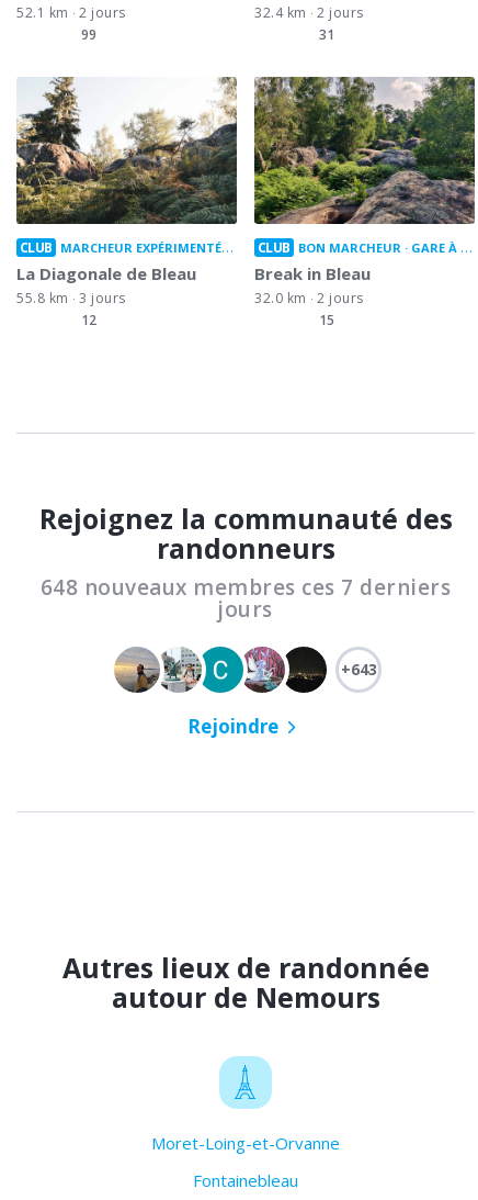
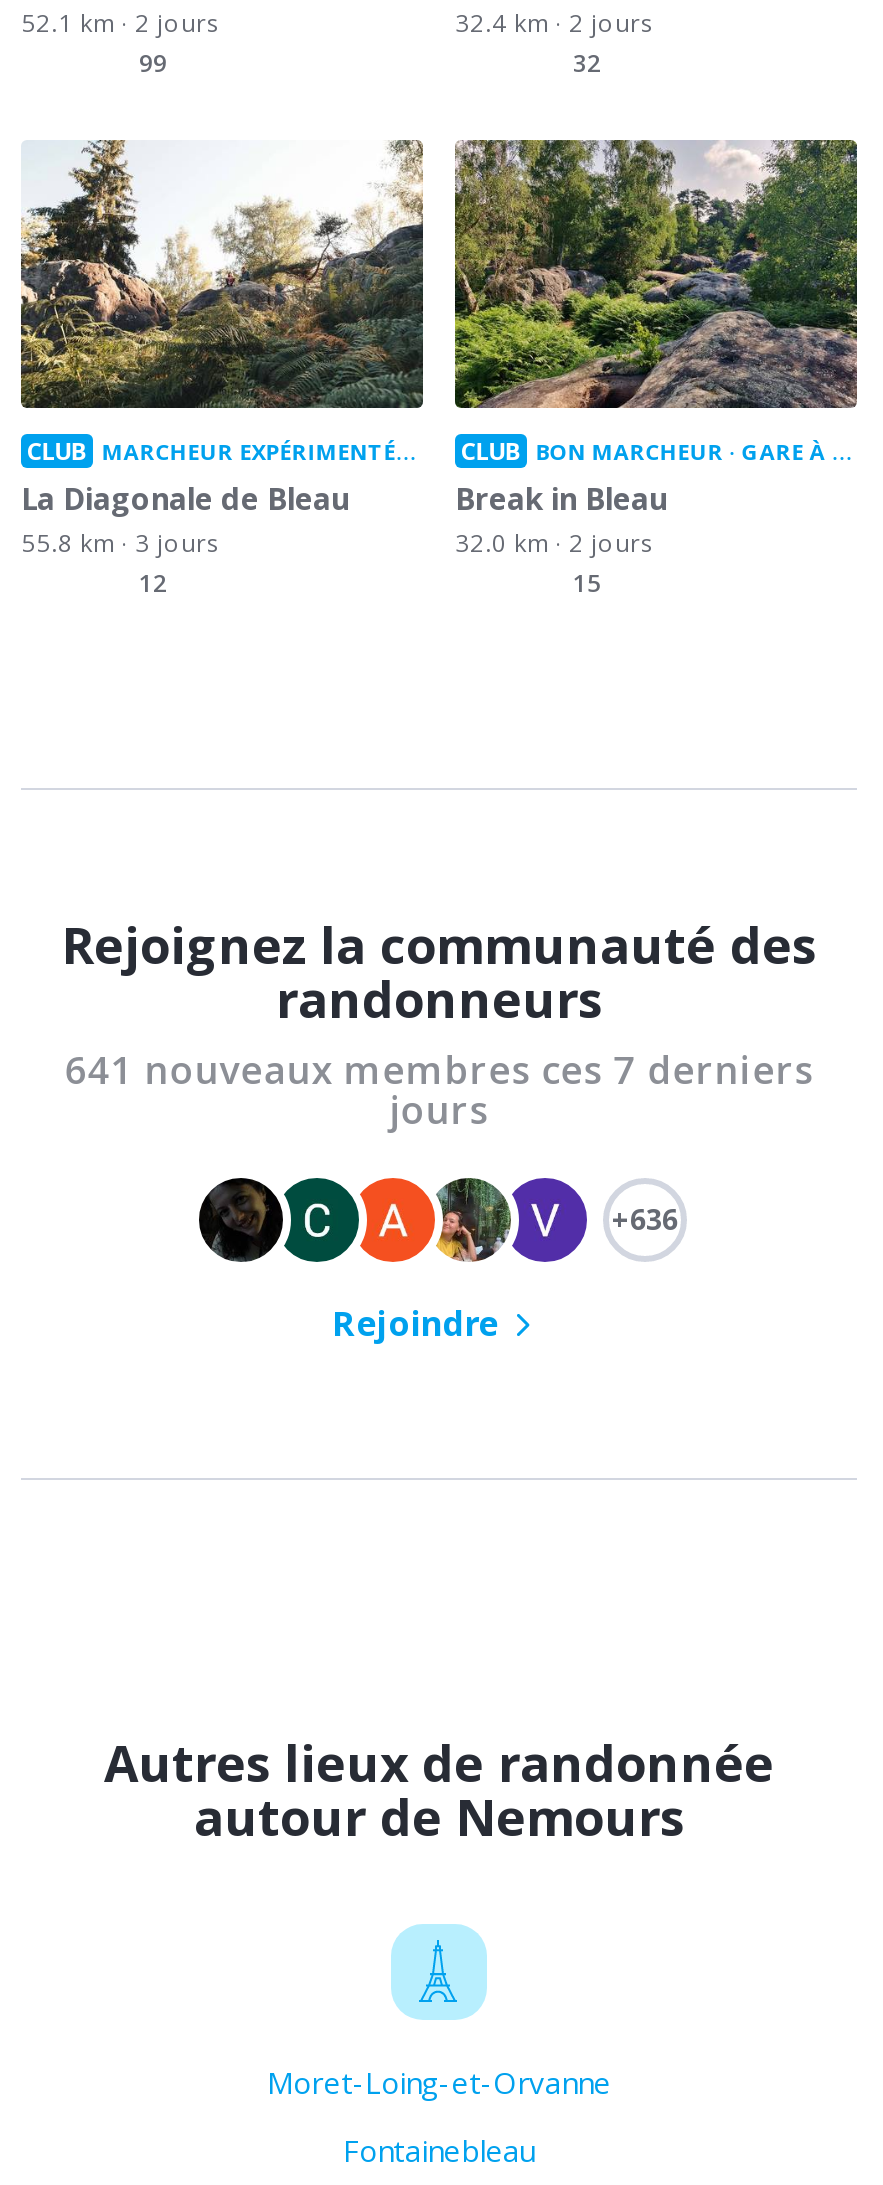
- 31
+ 32

- 648 nouveaux membres ces 7 derniers
+ 641 nouveaux membres ces 7 derniers

- [image]
- +643
+ [image]
+ +636
